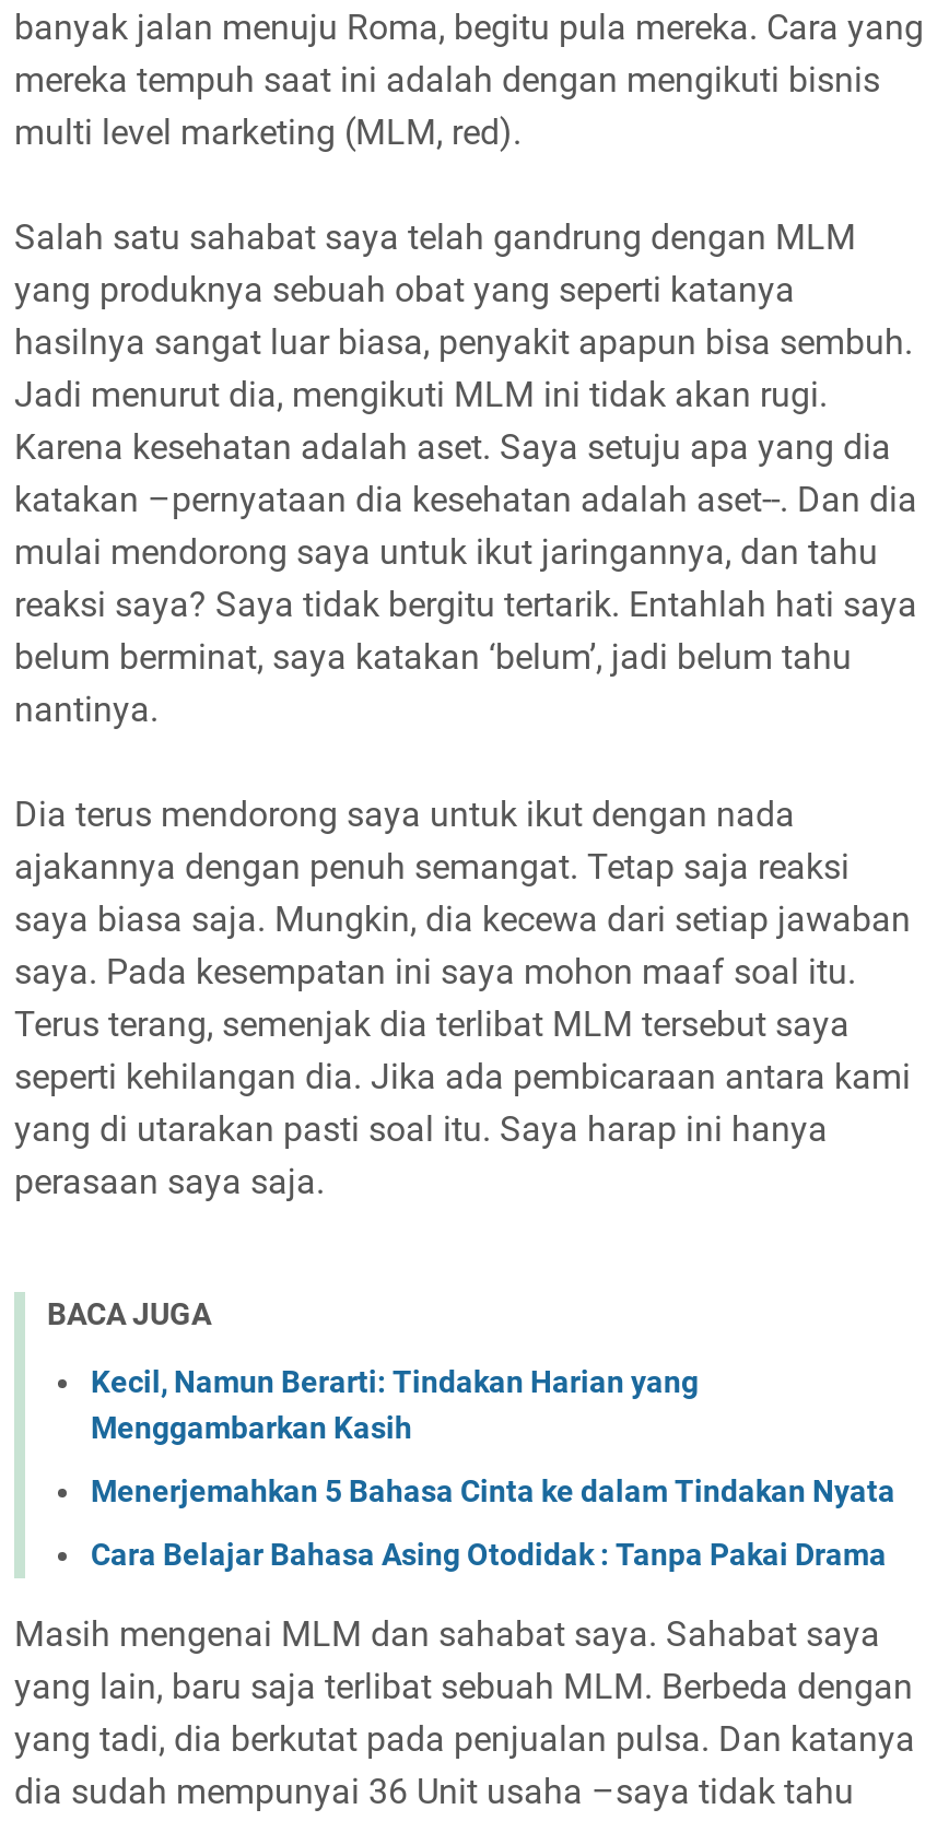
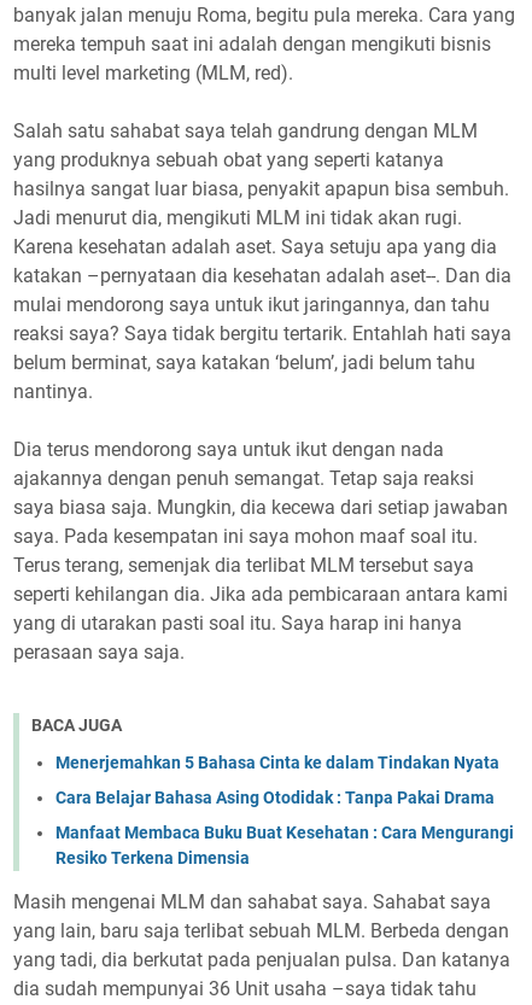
- Kecil, Namun Berarti: Tindakan Harian yang
- Menggambarkan Kasih

moved up: Menerjemahkan 5 Bahasa Cinta ke dalam Tindakan Nyata | Cara Belajar Bahasa Asing Otodidak : Tanpa Pakai Drama

+ Manfaat Membaca Buku Buat Kesehatan : Cara Mengurangi
+ Resiko Terkena Dimensia
